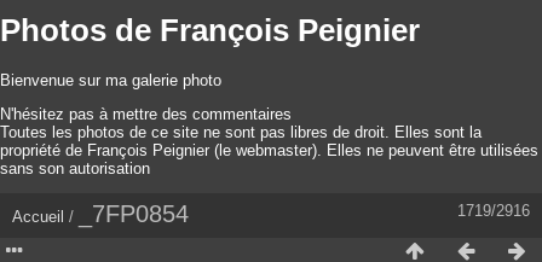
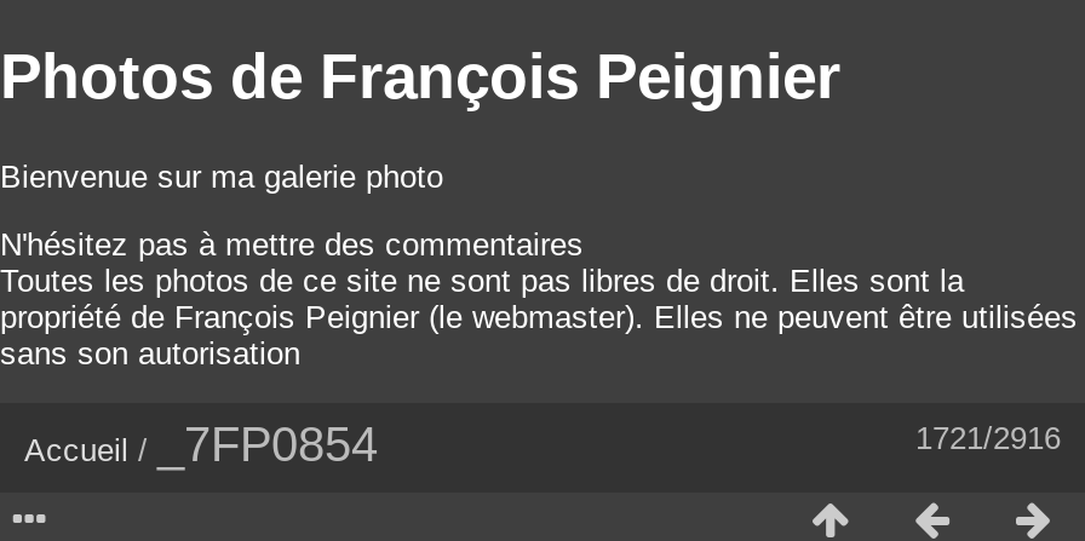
- 1719/2916
+ 1721/2916
